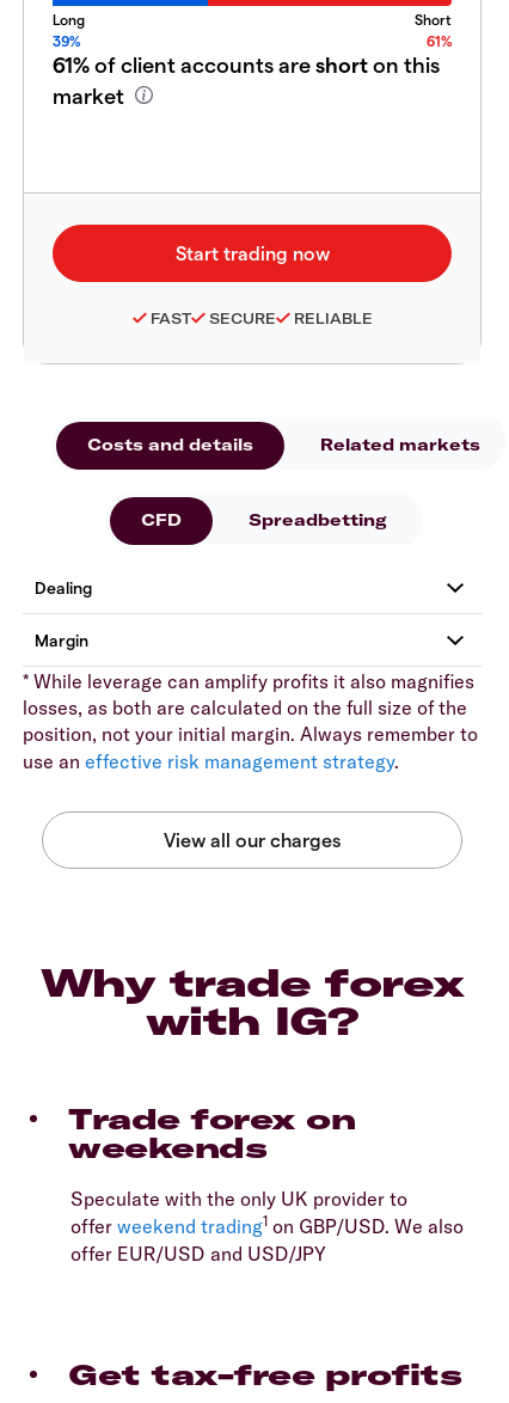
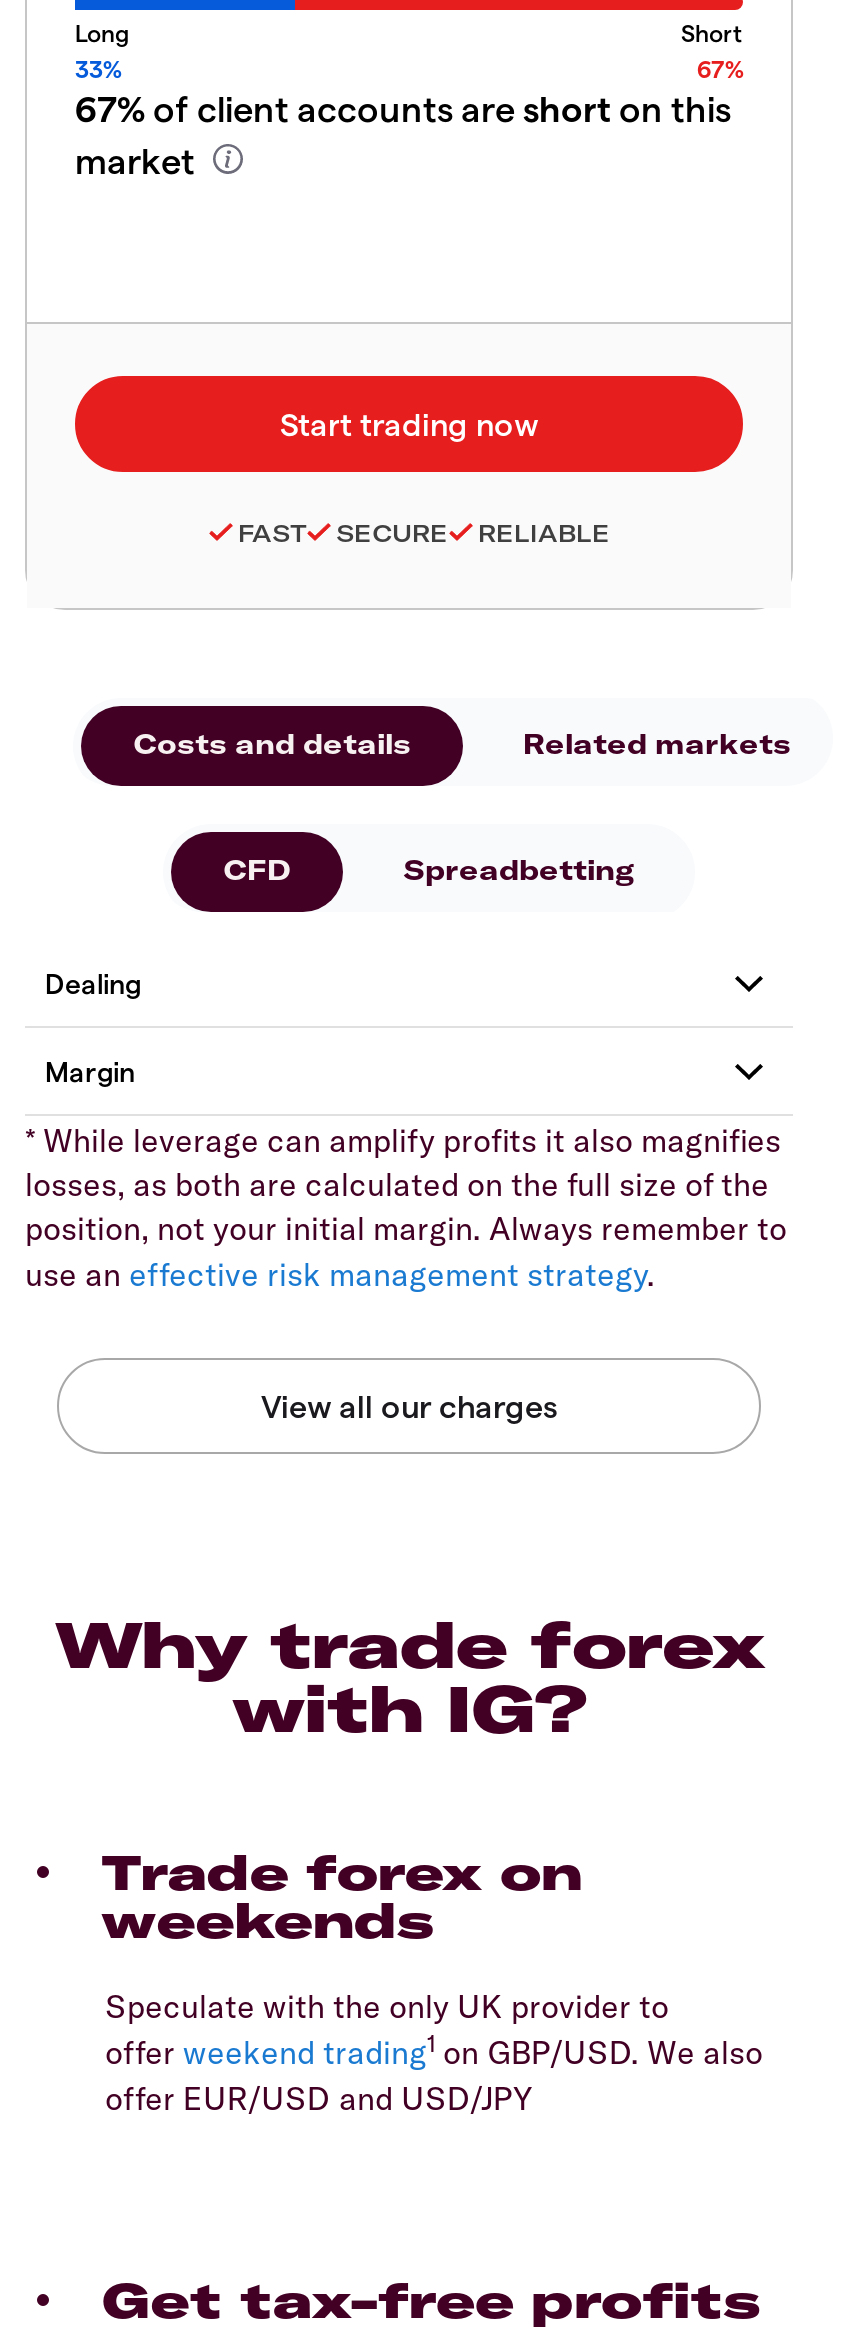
- 39%
+ 33%

- 61%
+ 67%

- 61% of client accounts are short on this
+ 67% of client accounts are short on this
